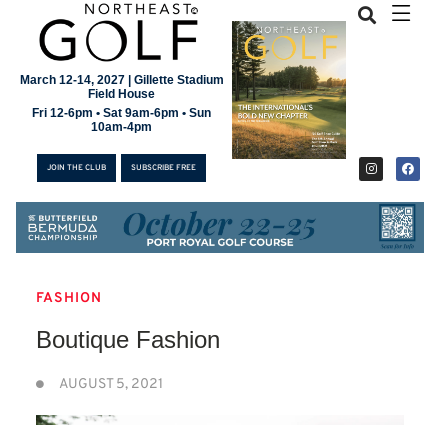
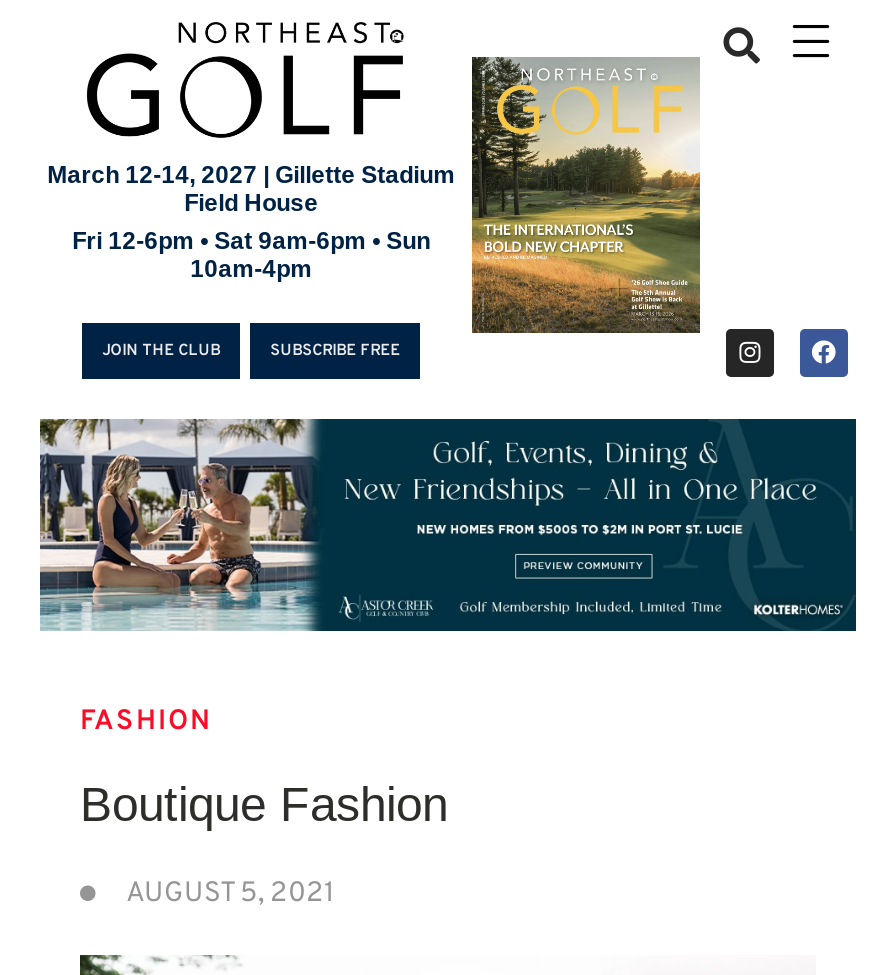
- [image]
+ [image]
